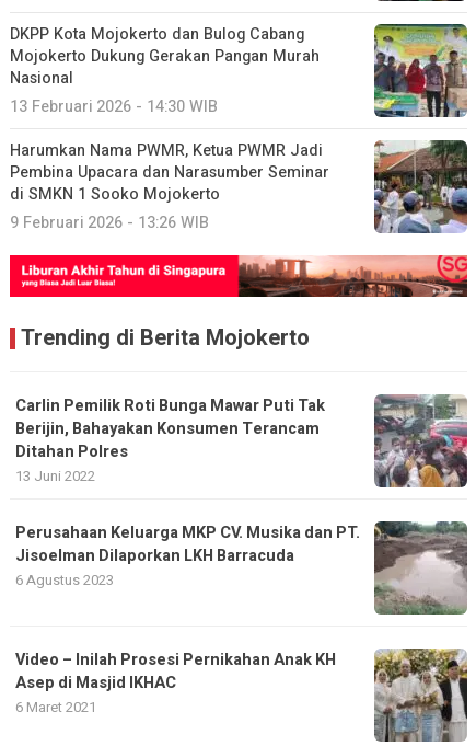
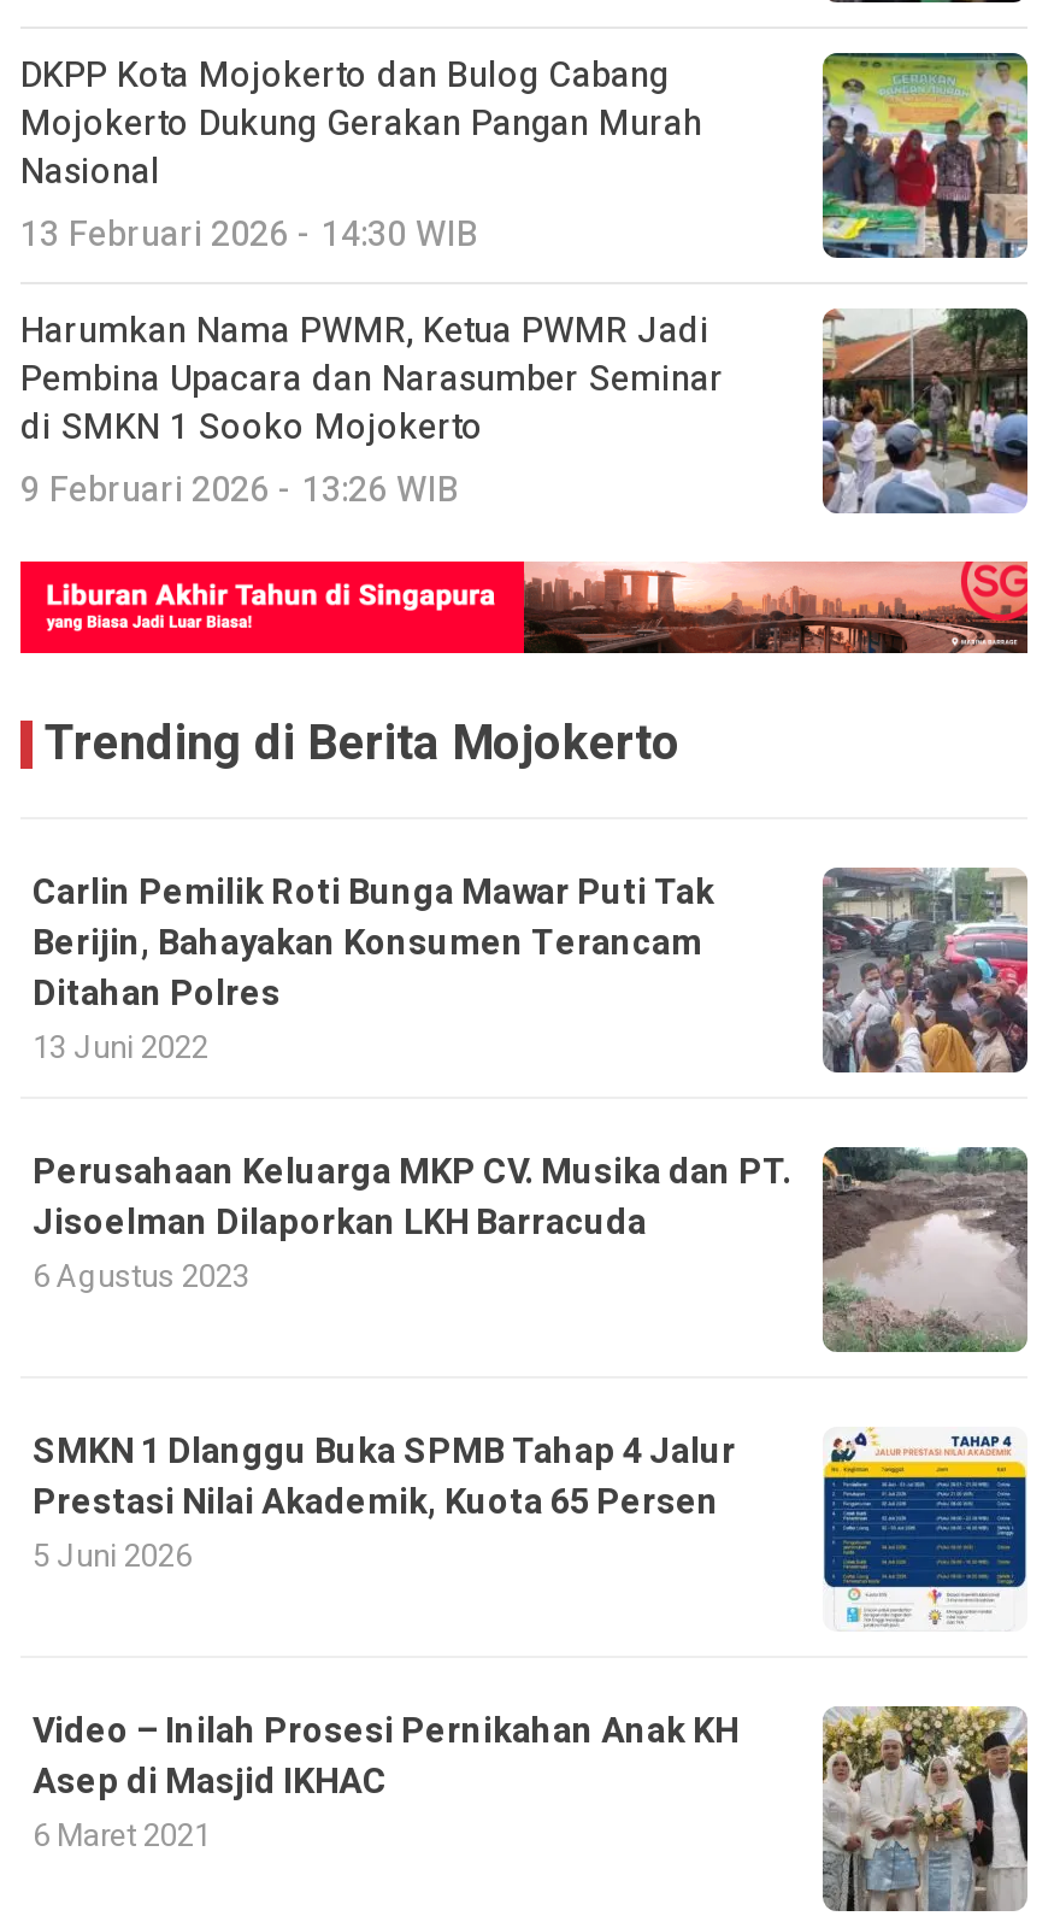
+ [image]
+ SMKN 1 Dlanggu Buka SPMB Tahap 4 Jalur
+ Prestasi Nilai Akademik, Kuota 65 Persen
+ 5 Juni 2026
